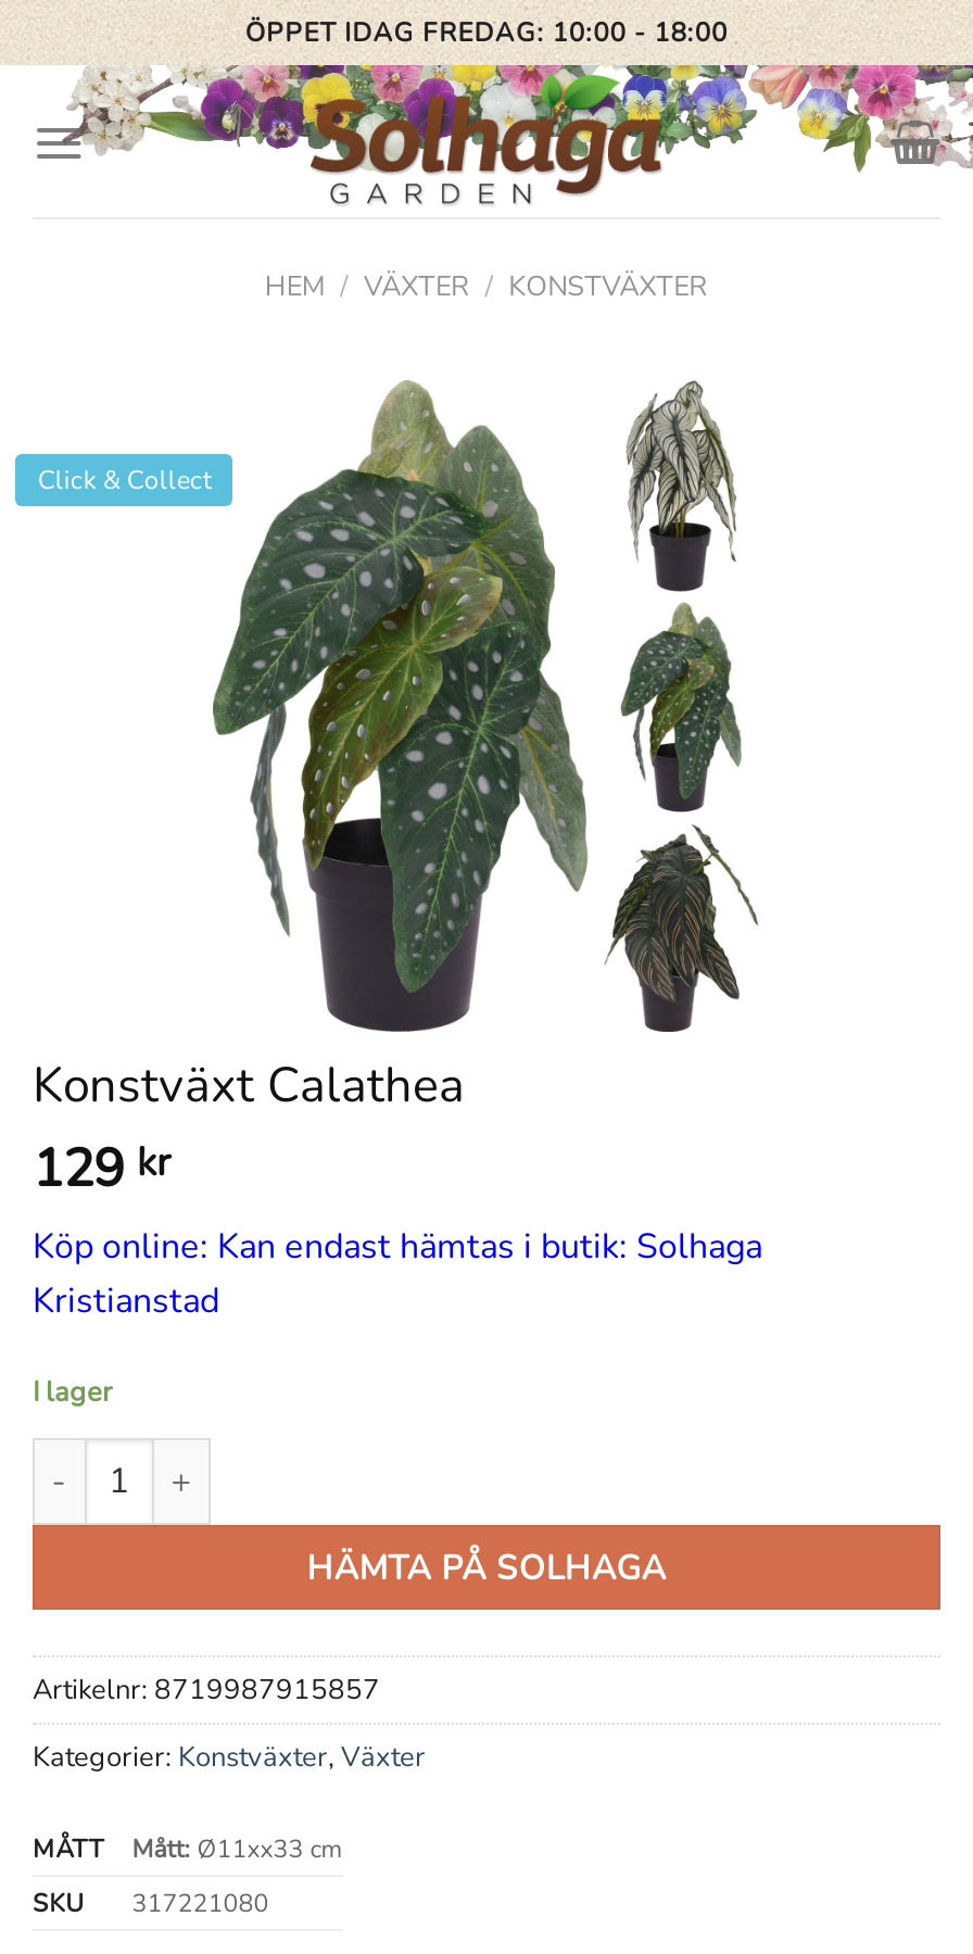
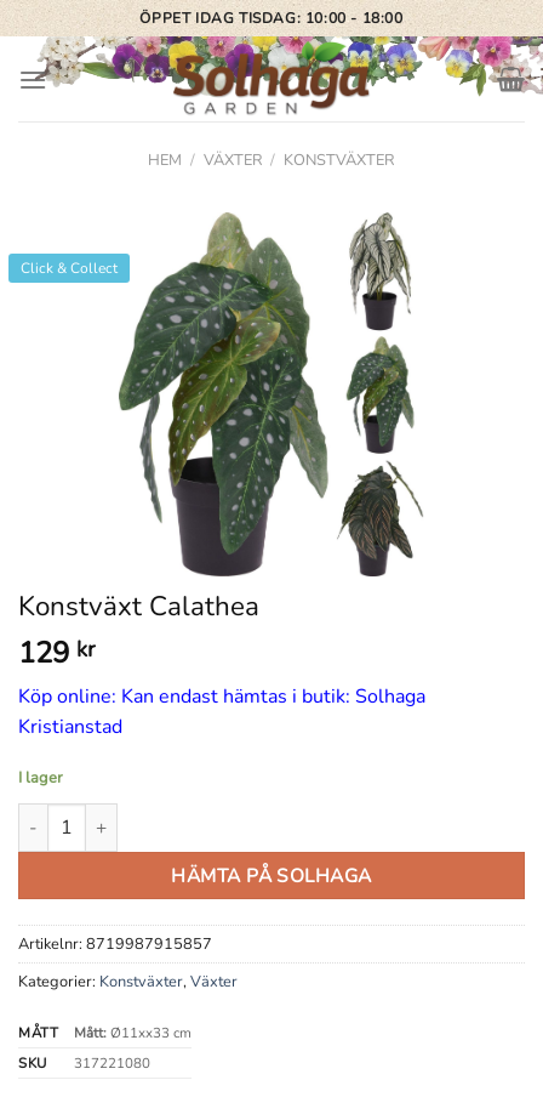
- ÖPPET IDAG FREDAG: 10:00 - 18:00
+ ÖPPET IDAG TISDAG: 10:00 - 18:00
